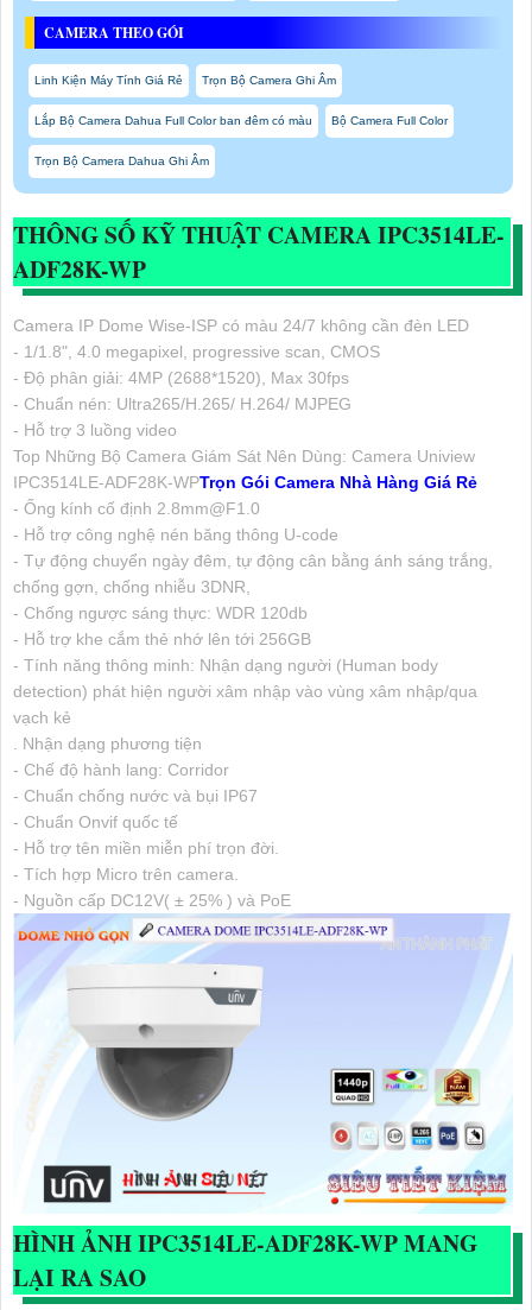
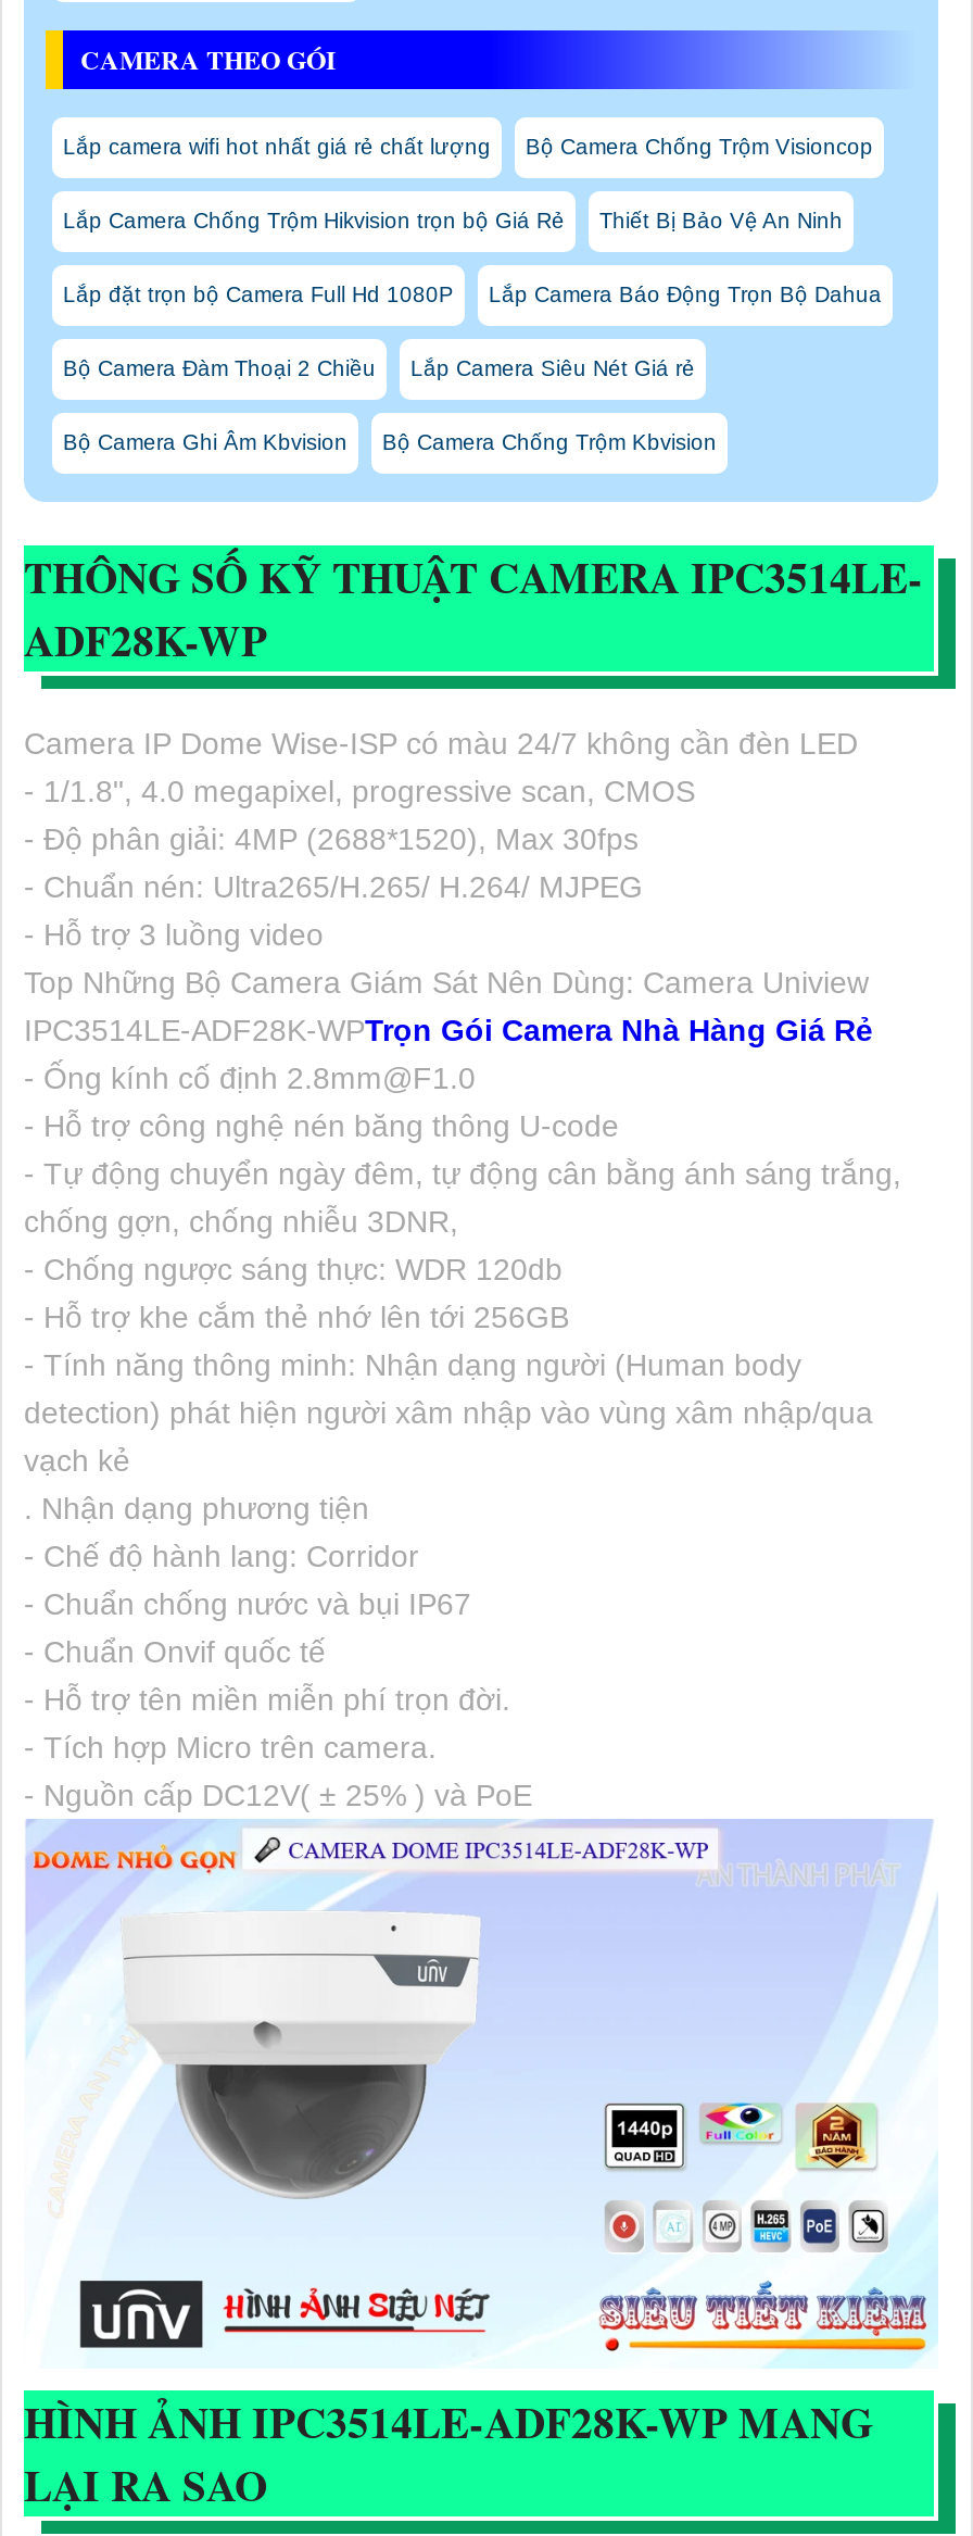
- Linh Kiện Máy Tính Giá Rẻ
- Trọn Bộ Camera Ghi Âm
- Lắp Bộ Camera Dahua Full Color ban đêm có màu
- Bộ Camera Full Color
- Trọn Bộ Camera Dahua Ghi Âm
+ Lắp camera wifi hot nhất giá rẻ chất lượng
+ Bộ Camera Chống Trộm Visioncop
+ Lắp Camera Chống Trộm Hikvision trọn bộ Giá Rẻ
+ Thiết Bị Bảo Vệ An Ninh
+ Lắp đặt trọn bộ Camera Full Hd 1080P
+ Lắp Camera Báo Động Trọn Bộ Dahua
+ Bộ Camera Đàm Thoại 2 Chiều
+ Lắp Camera Siêu Nét Giá rẻ
+ Bộ Camera Ghi Âm Kbvision
+ Bộ Camera Chống Trộm Kbvision
